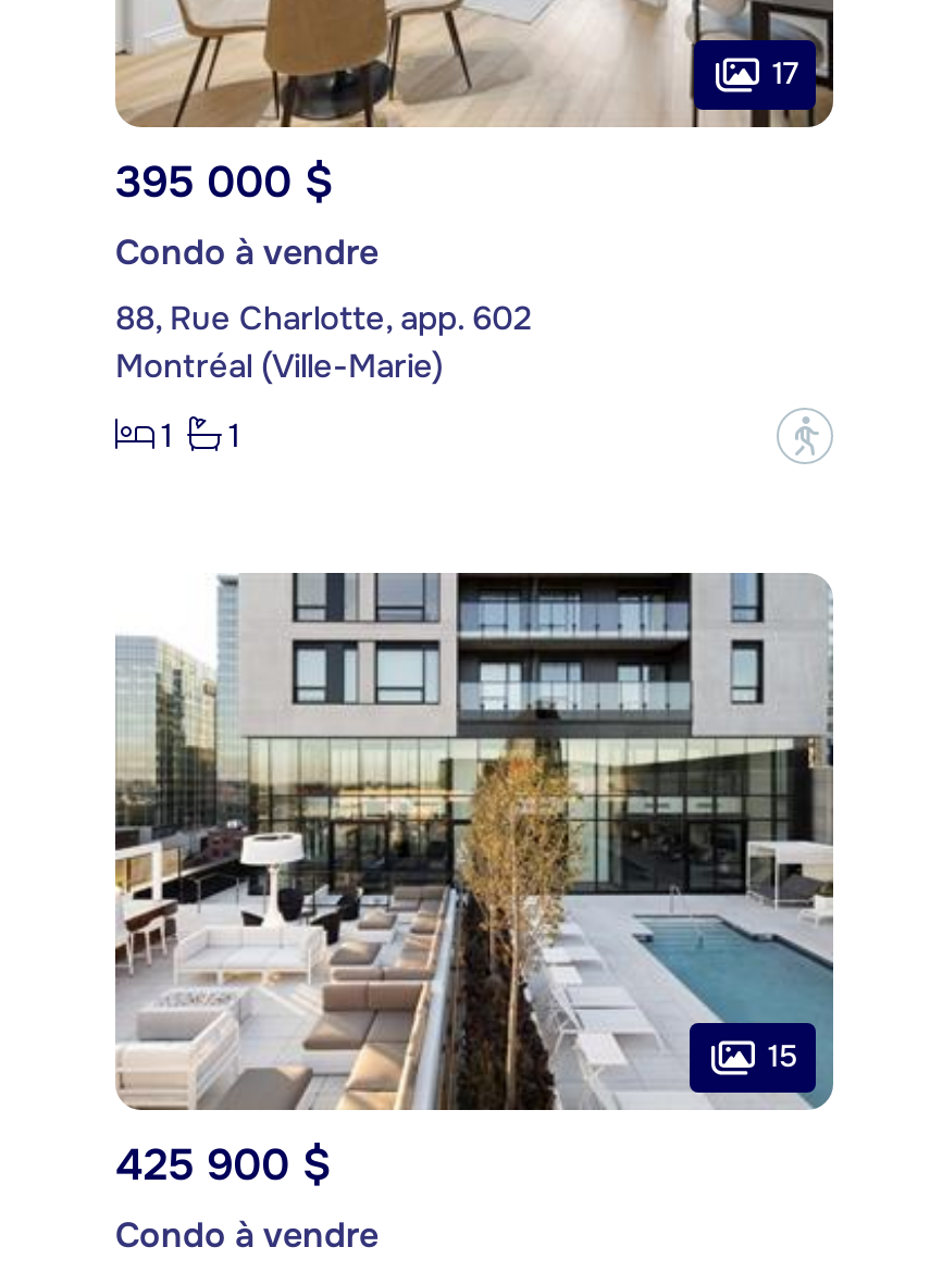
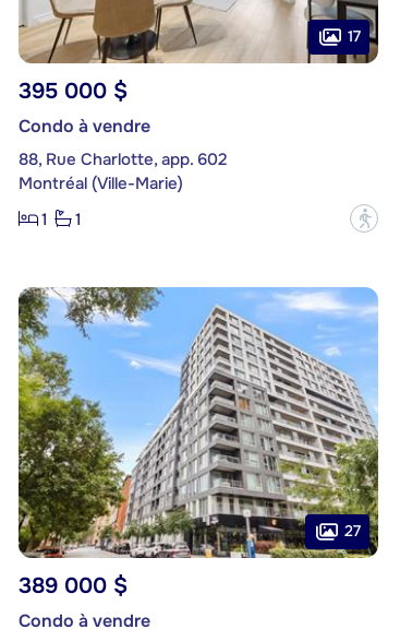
- [image]
- 15
+ [image]
+ 27

- 425 900 $
+ 389 000 $
